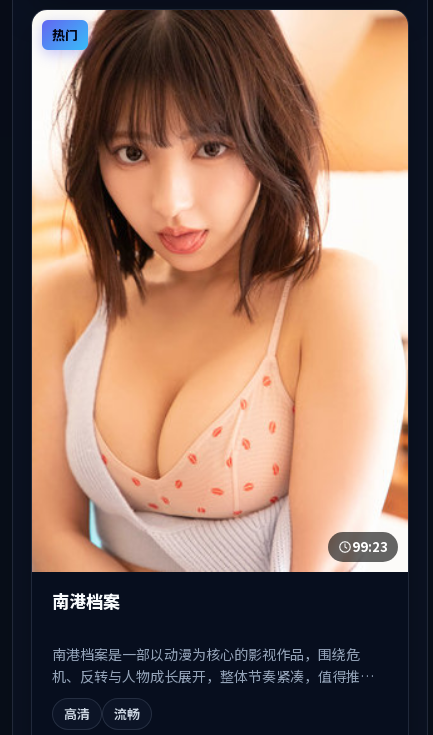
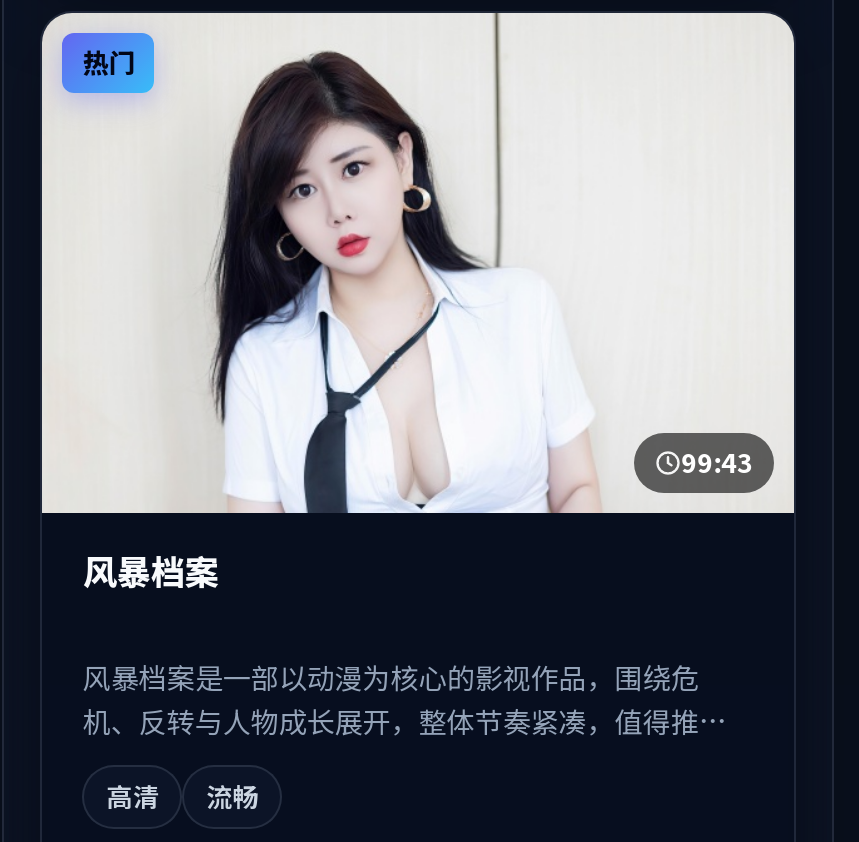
- [image]
- 99:23
+ [image]
+ 99:43

- 南港档案
+ 风暴档案

- 南港档案是一部以动漫为核心的影视作品，围绕危
+ 风暴档案是一部以动漫为核心的影视作品，围绕危
